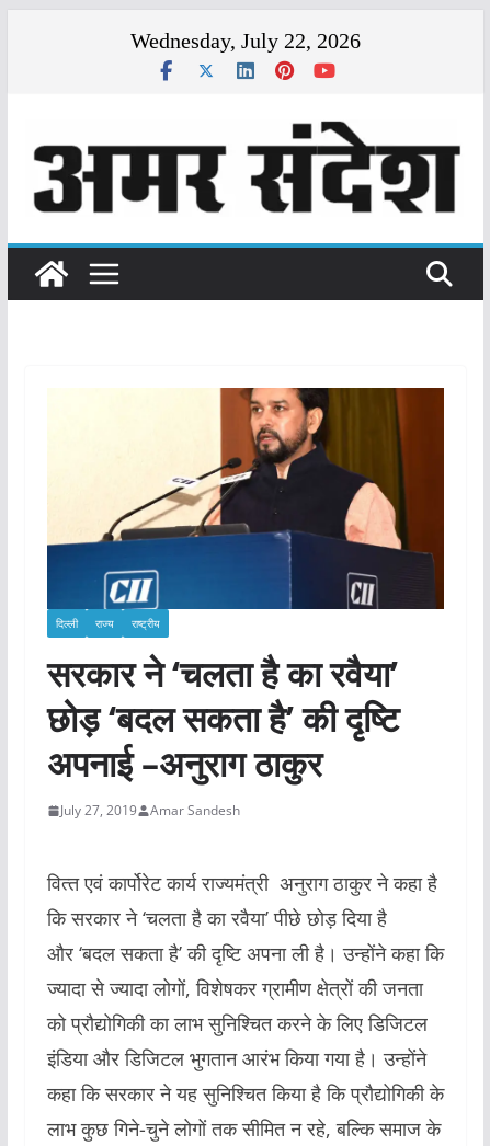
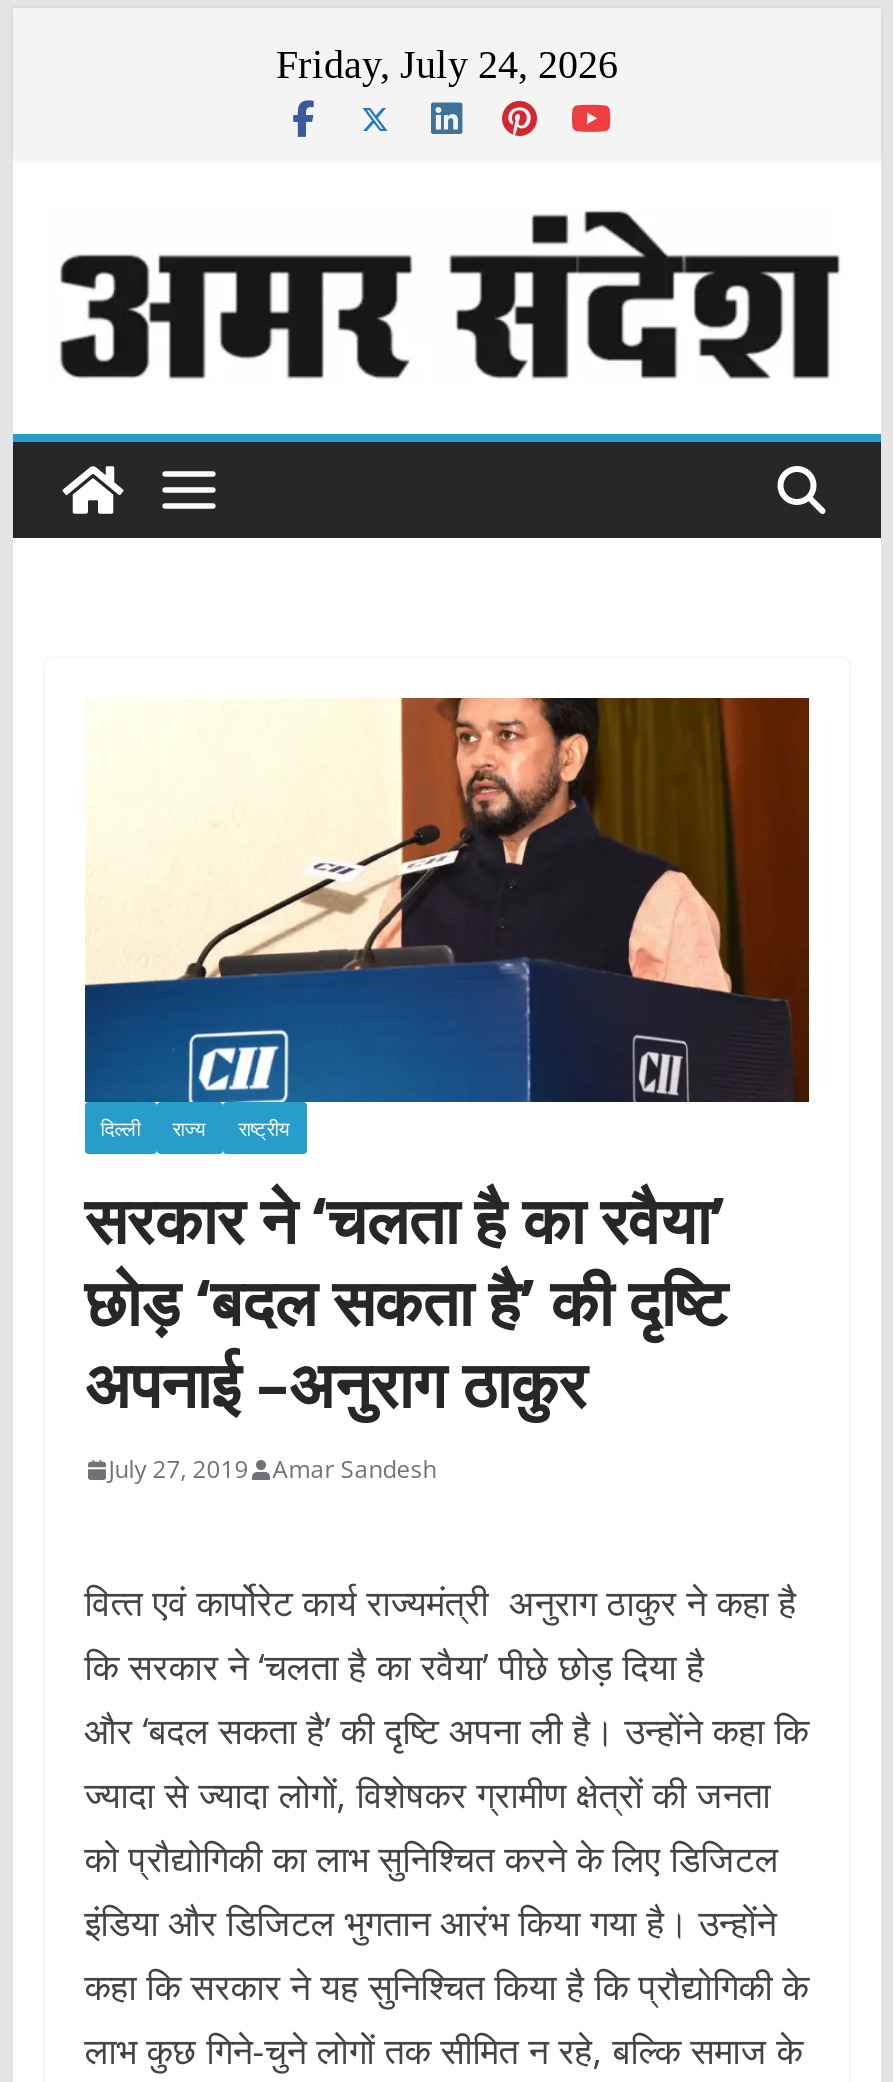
- Wednesday, July 22, 2026
+ Friday, July 24, 2026
